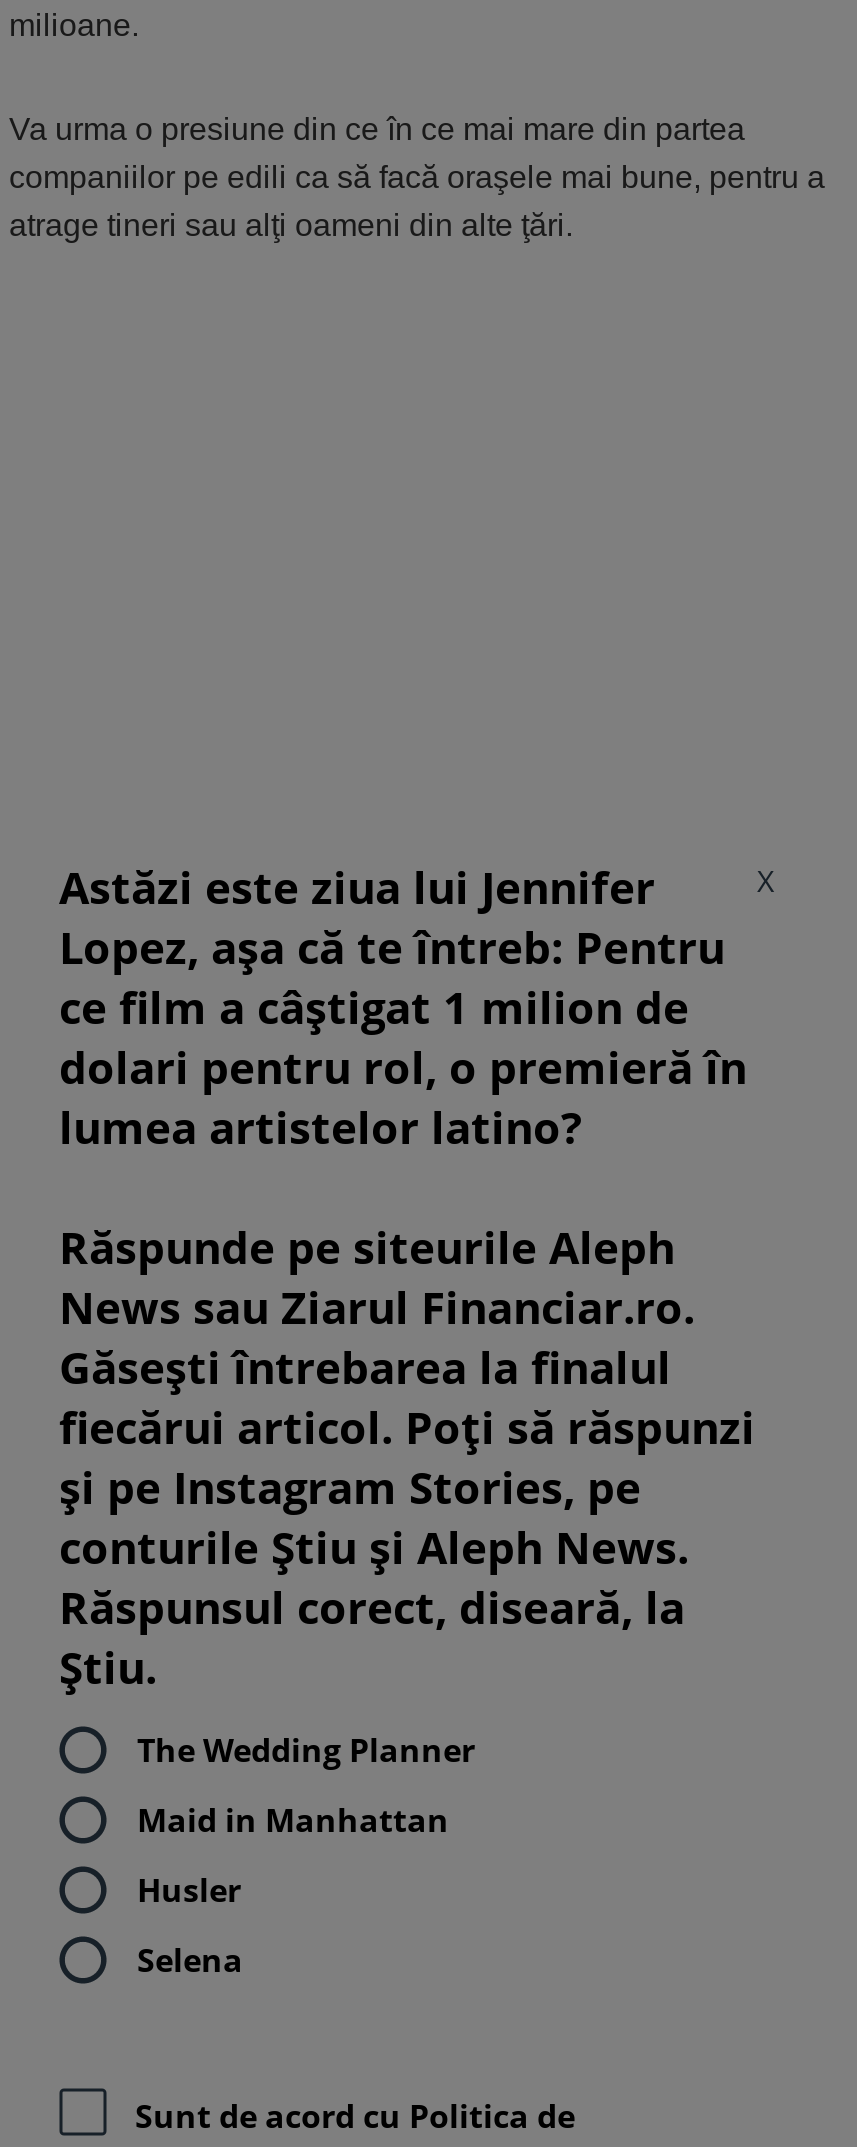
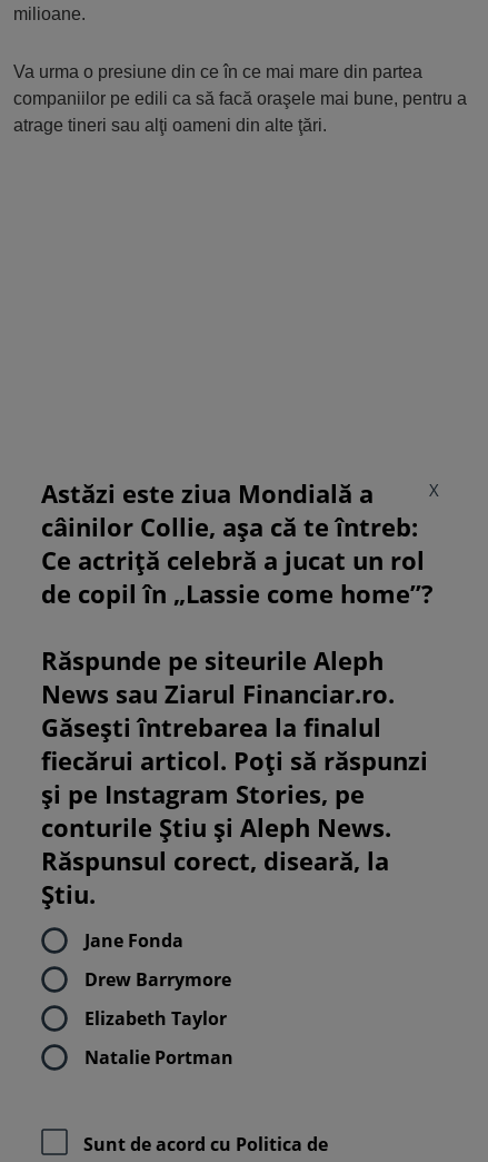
- Astăzi este ziua lui Jennifer
- Lopez, așa că te întreb: Pentru
- ce film a câștigat 1 milion de
- dolari pentru rol, o premieră în
- lumea artistelor latino?
+ Astăzi este ziua Mondială a
+ câinilor Collie, așa că te întreb:
+ Ce actriță celebră a jucat un rol
+ de copil în „Lassie come home”?

- The Wedding Planner
+ Jane Fonda

- Maid in Manhattan
+ Drew Barrymore

- Husler
+ Elizabeth Taylor

- Selena
+ Natalie Portman
